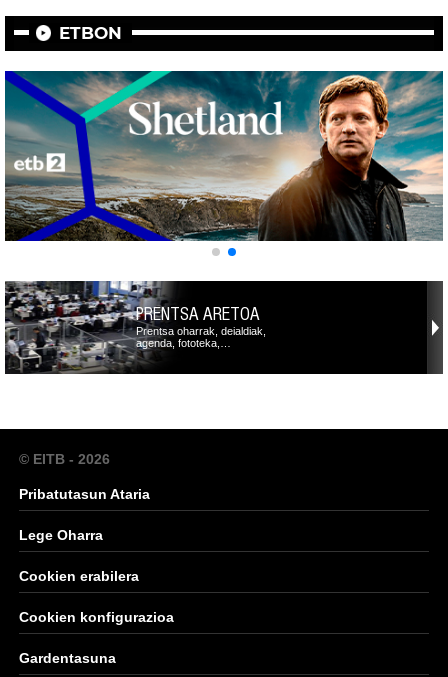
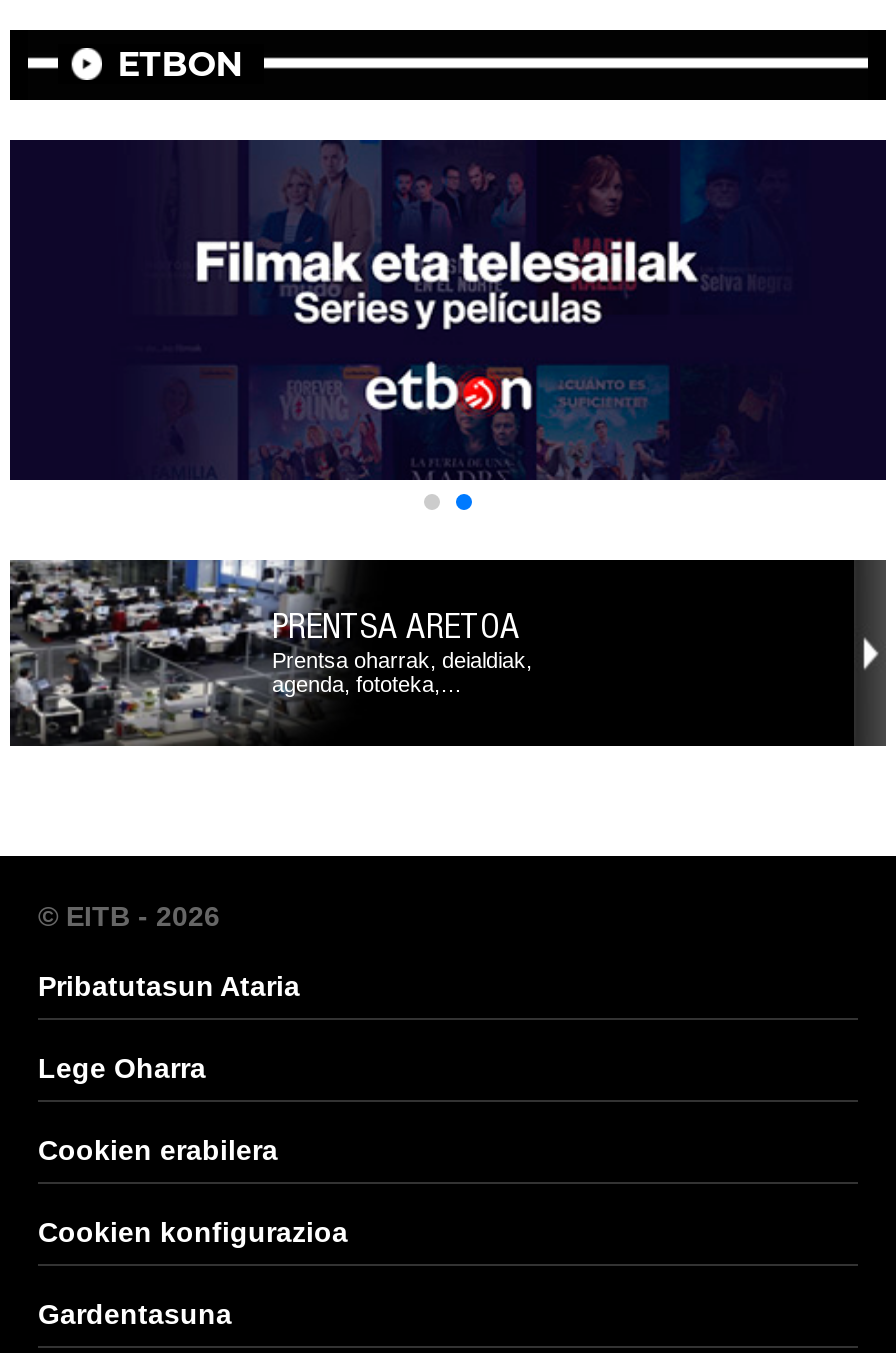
- [image]
+ [image]
